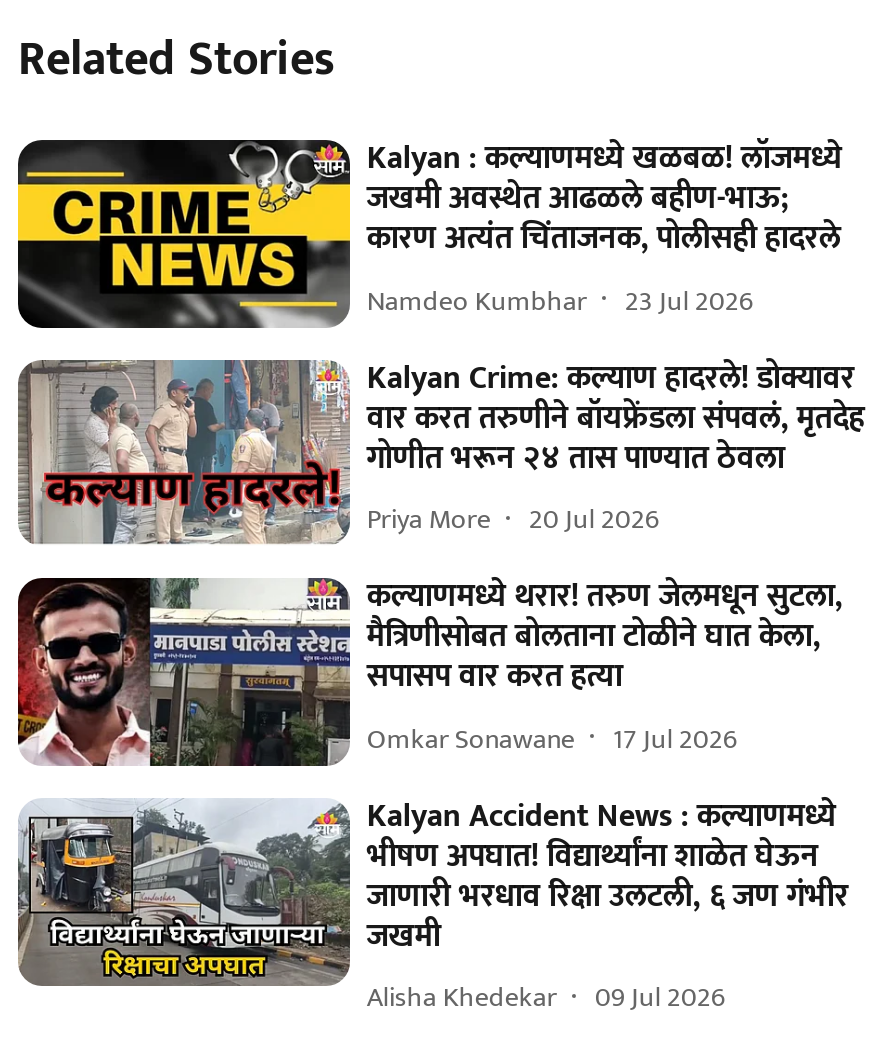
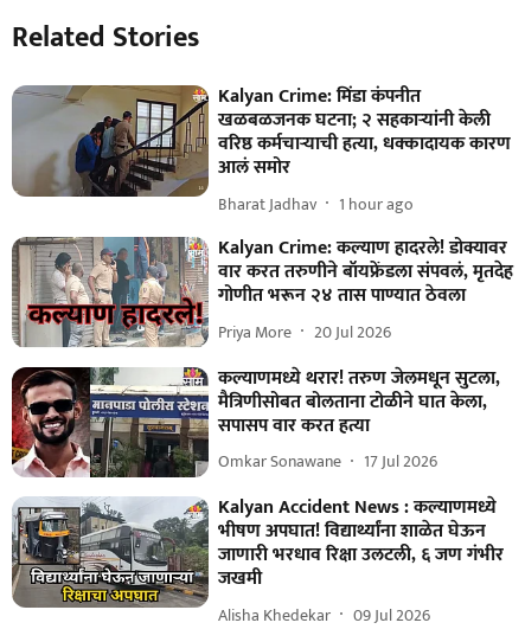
- [image]
- Kalyan : कल्याणमध्ये खळबळ! लॉजमध्ये
- जखमी अवस्थेत आढळले बहीण-भाऊ;
- कारण अत्यंत चिंताजनक, पोलीसही हादरले
- Namdeo Kumbhar
- 23 Jul 2026
+ [image]
+ Kalyan Crime: मिंडा कंपनीत
+ खळबळजनक घटना; २ सहकाऱ्यांनी केली
+ वरिष्ठ कर्मचाऱ्याची हत्या, धक्कादायक कारण
+ आलं समोर
+ Bharat Jadhav
+ 1 hour ago
